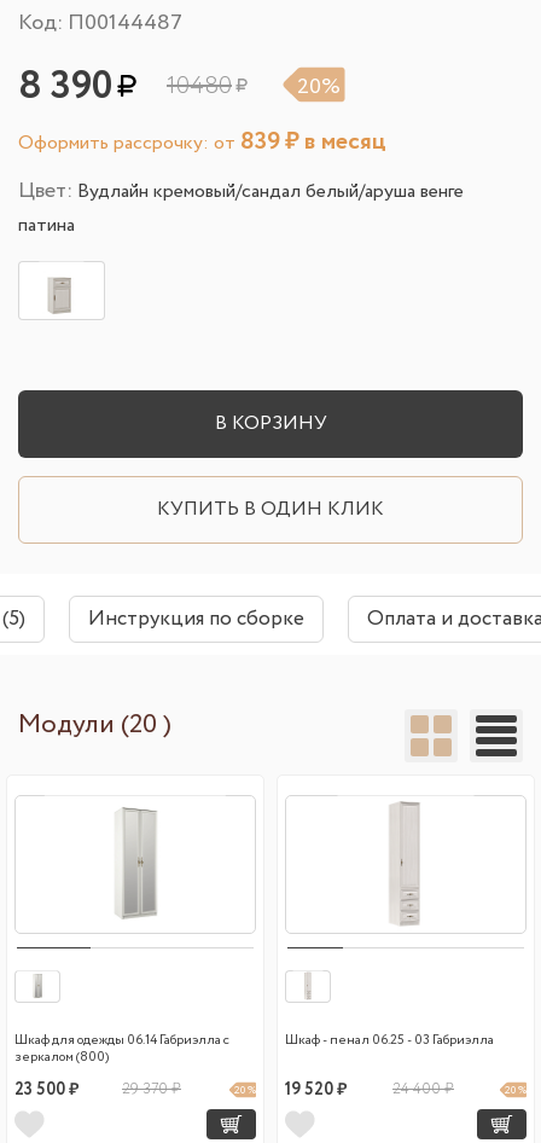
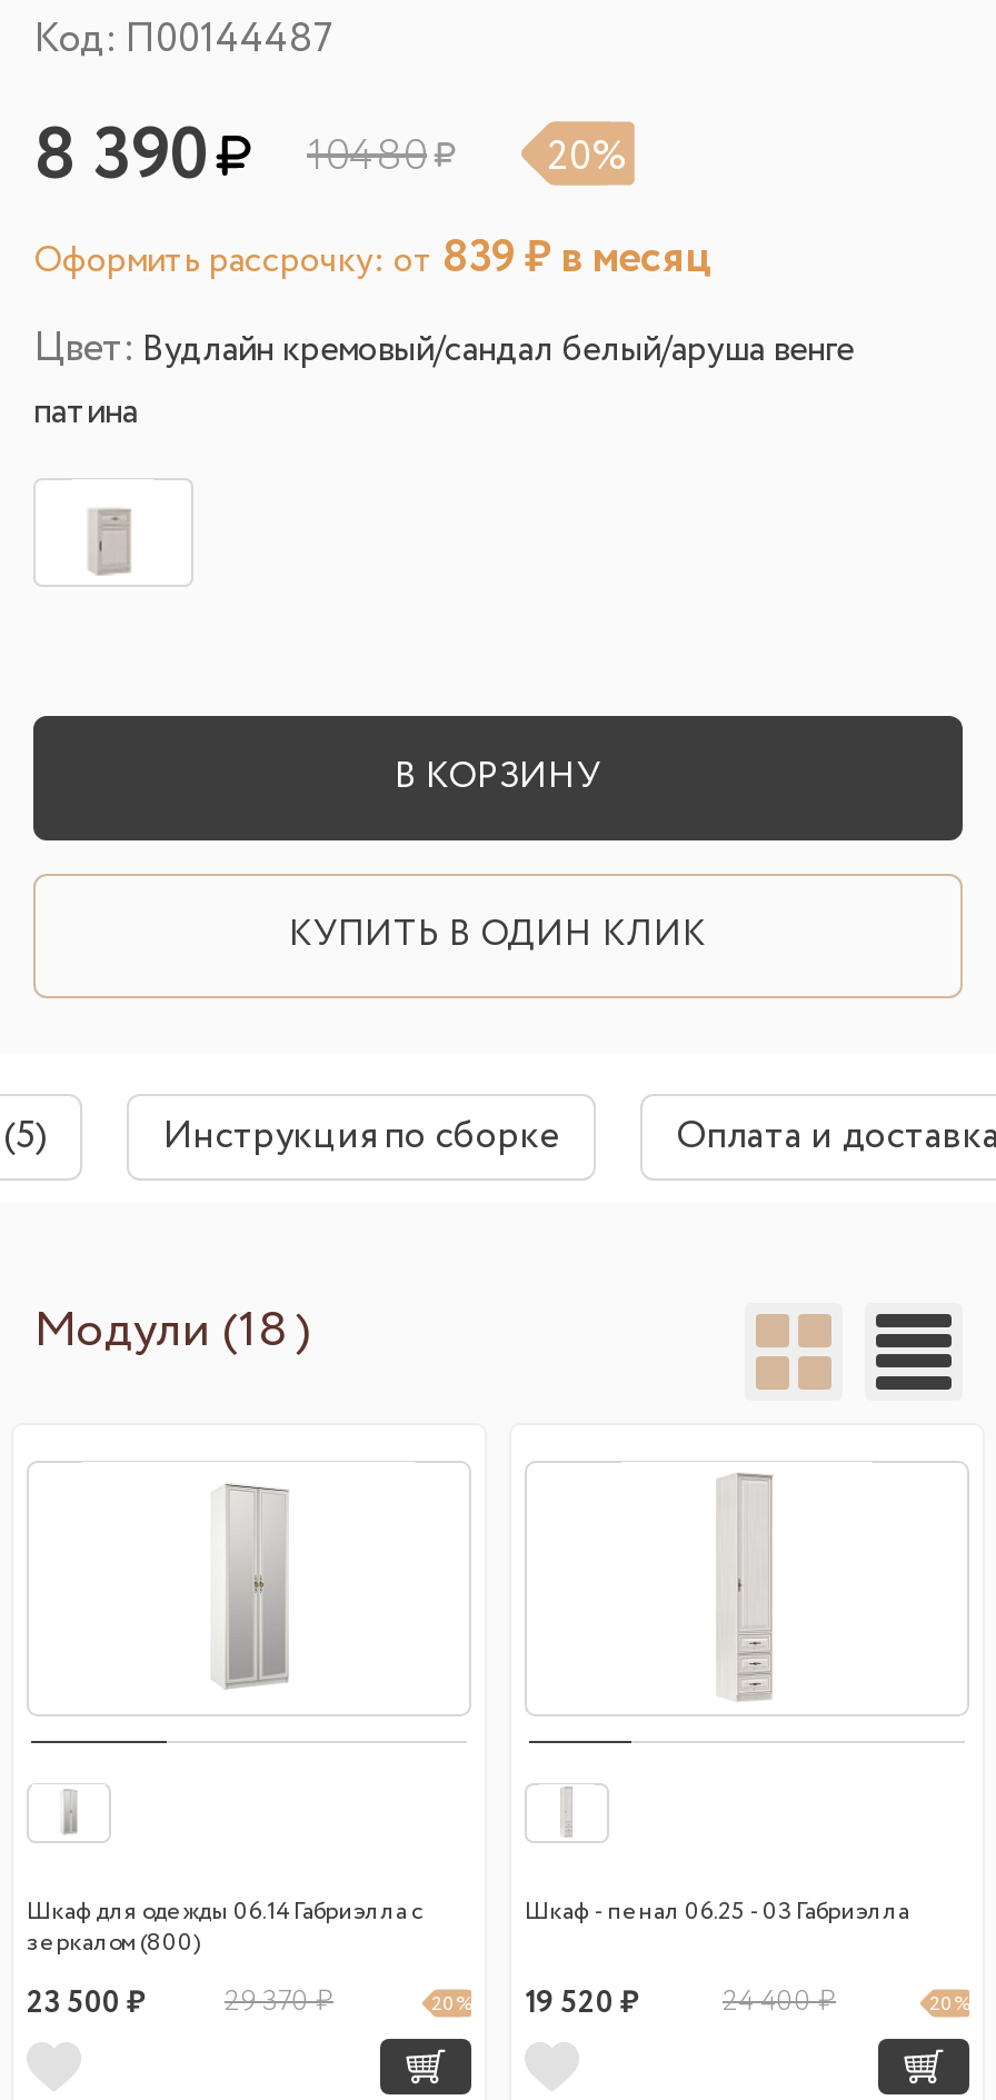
- Модули (20 )
+ Модули (18 )
